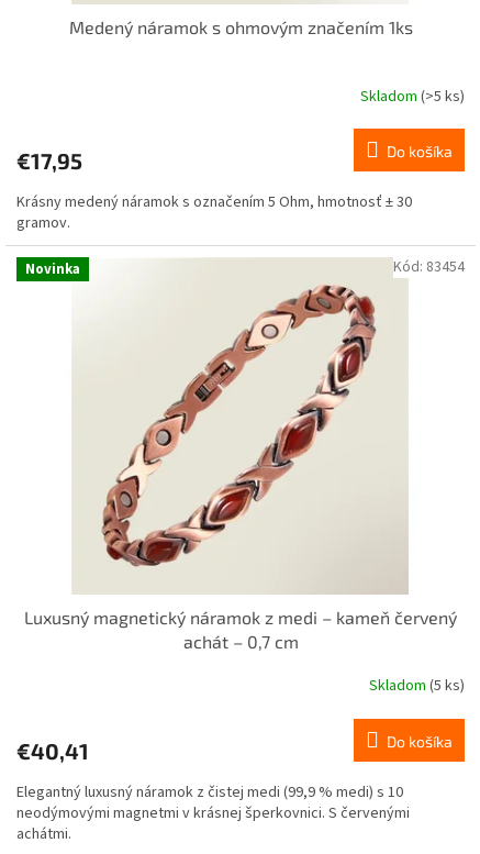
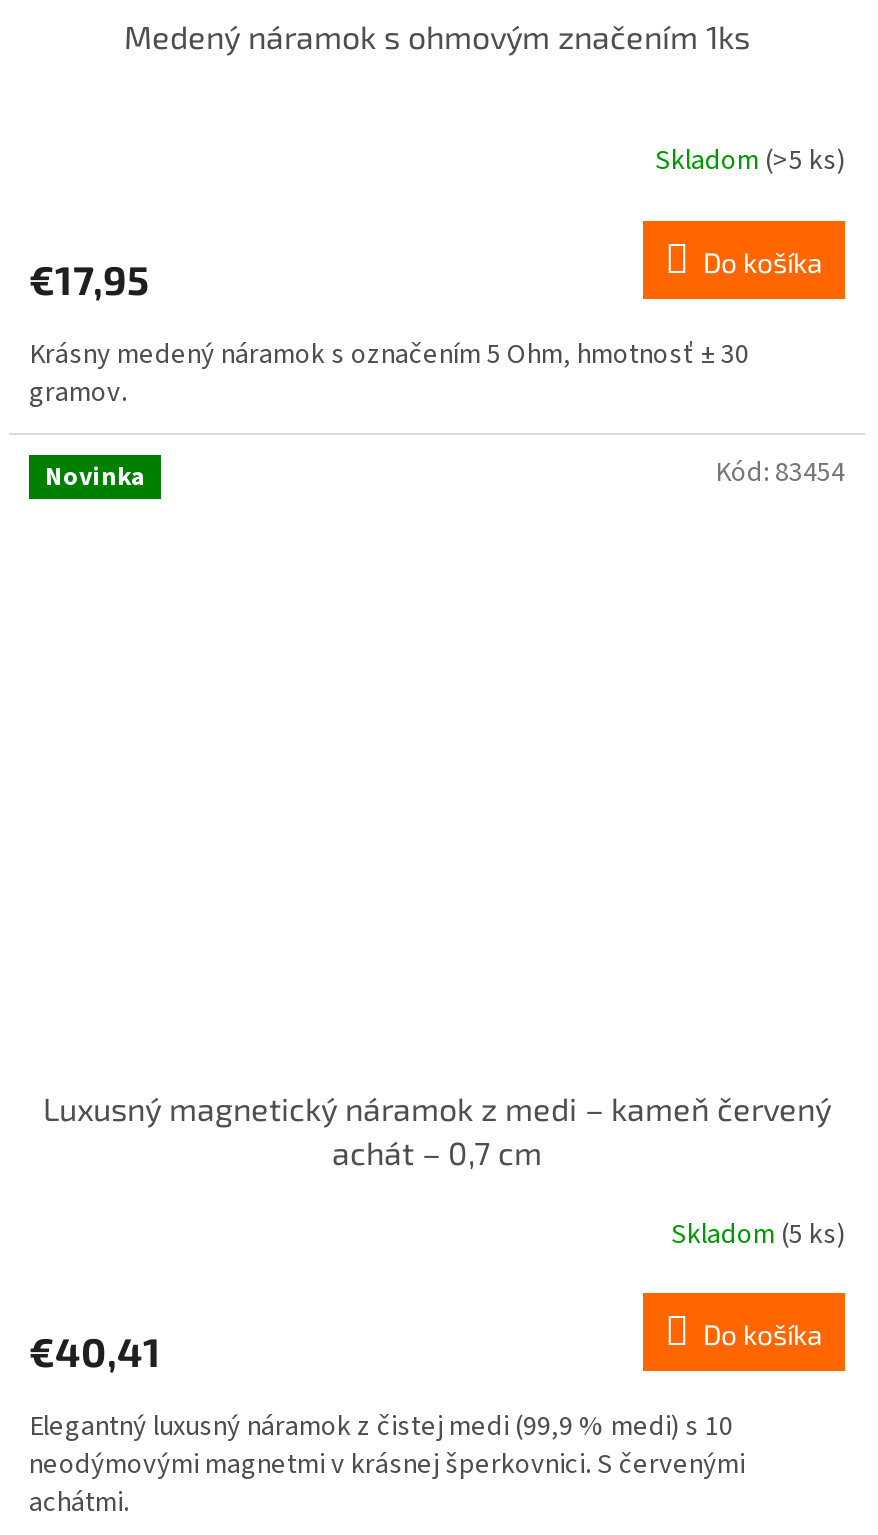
- [image]
